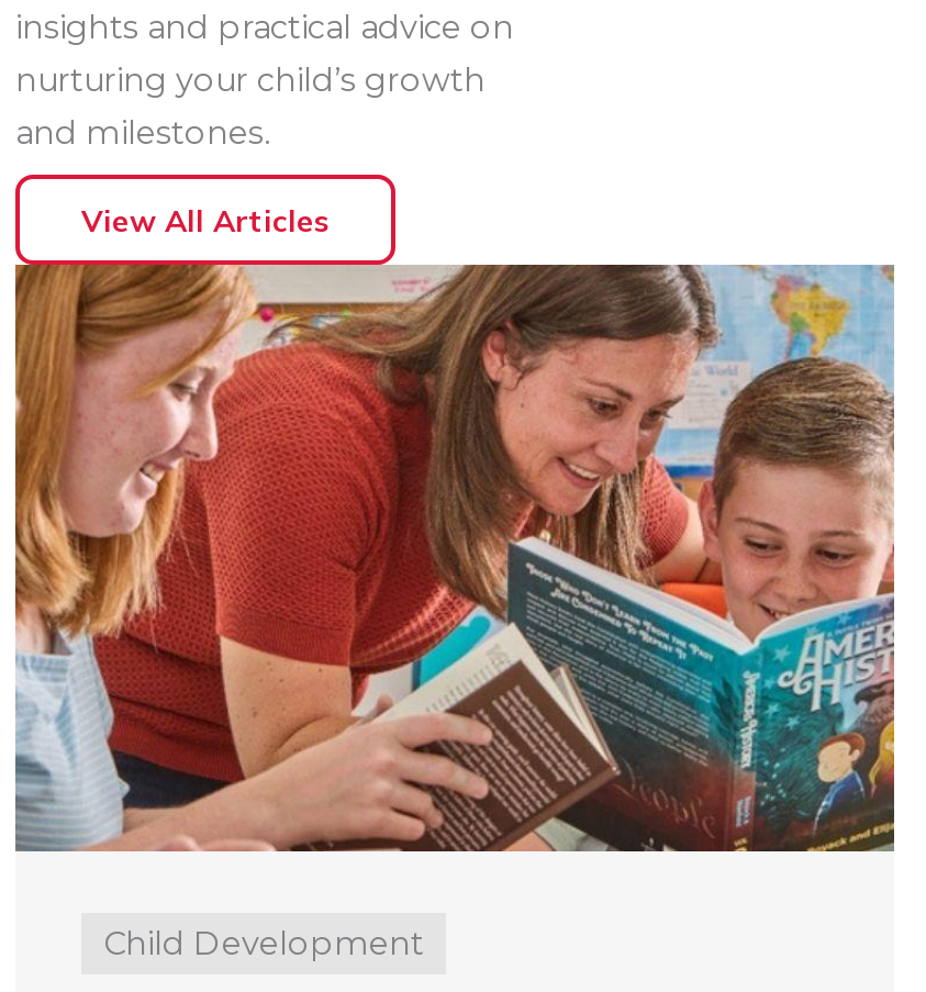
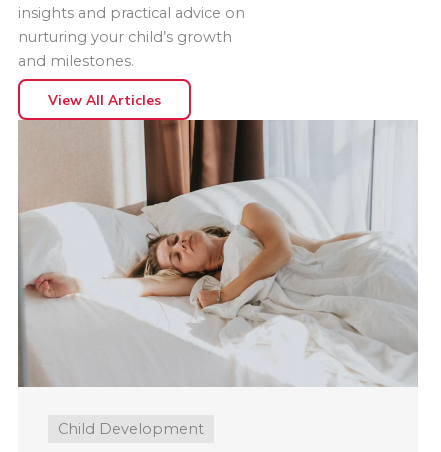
- [image]
+ [image]
